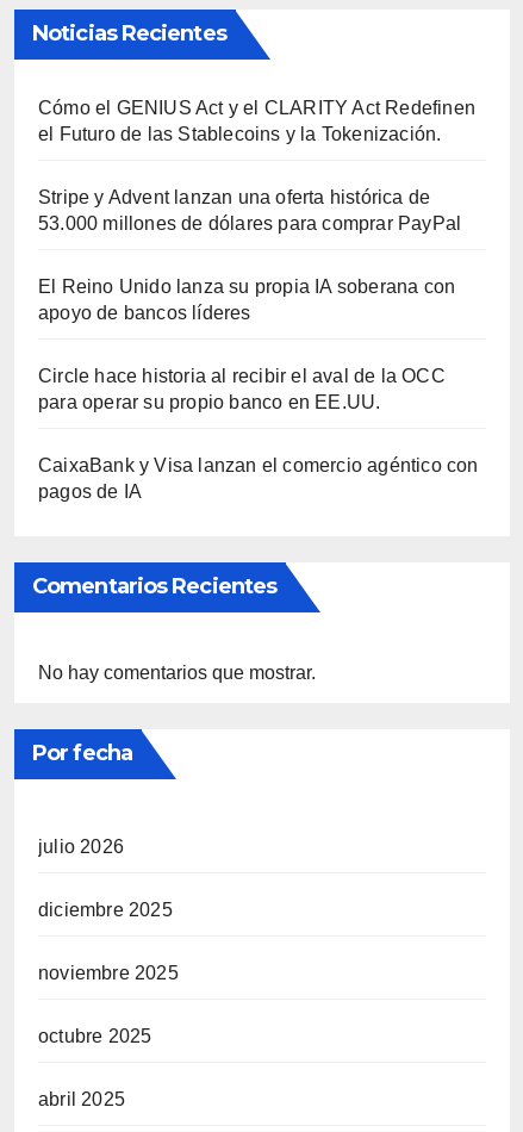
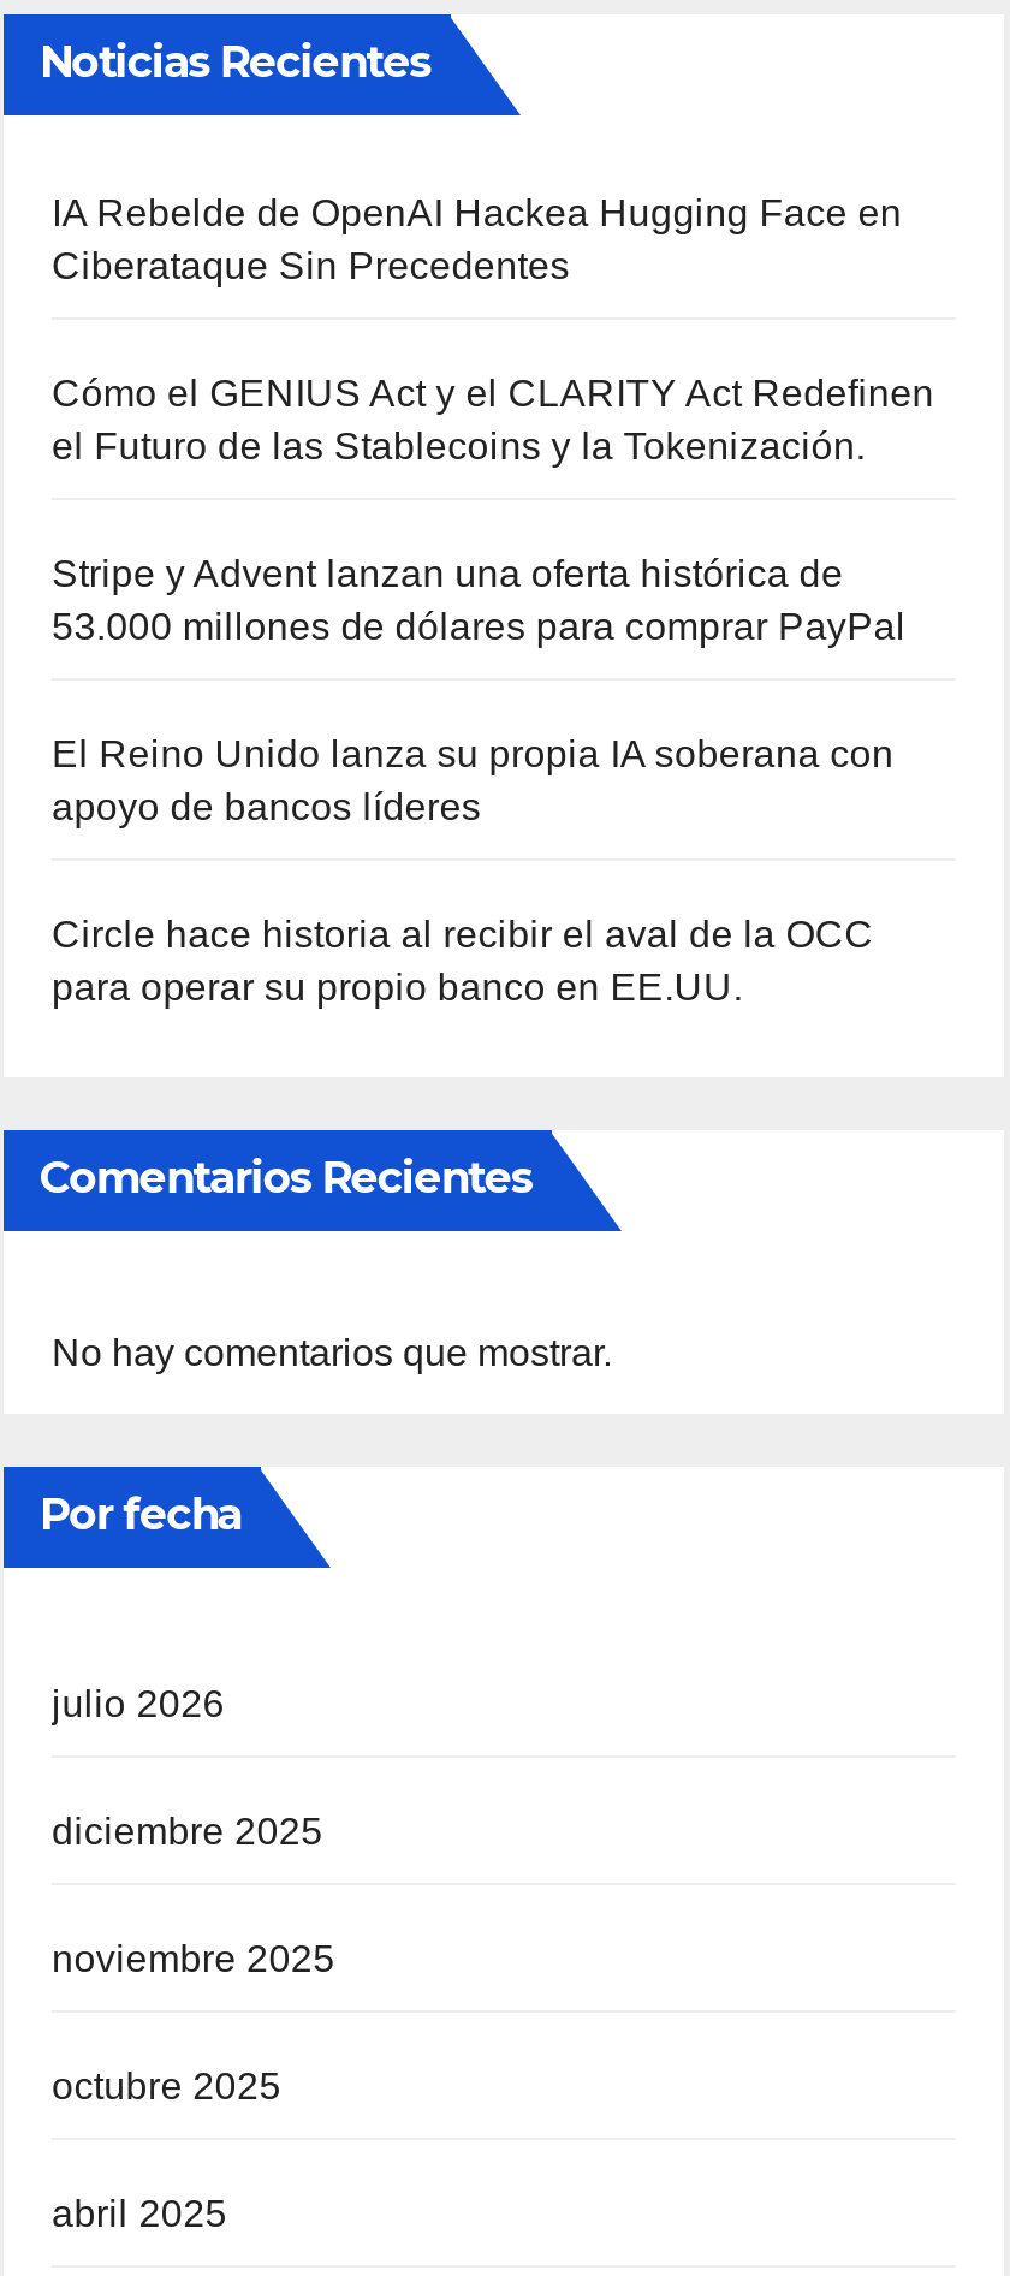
+ IA Rebelde de OpenAI Hackea Hugging Face en
+ Ciberataque Sin Precedentes

moved down: Cómo el GENIUS Act y el CLARITY Act Redefinen | el Futuro de las Stablecoins y la Tokenización. | Stripe y Advent lanzan una oferta histórica de | 53.000 millones de dólares para comprar PayPal | El Reino Unido lanza su propia IA soberana con | apoyo de bancos líderes | Circle hace historia al recibir el aval de la OCC | para operar su propio banco en EE.UU.

- CaixaBank y Visa lanzan el comercio agéntico con
- pagos de IA
